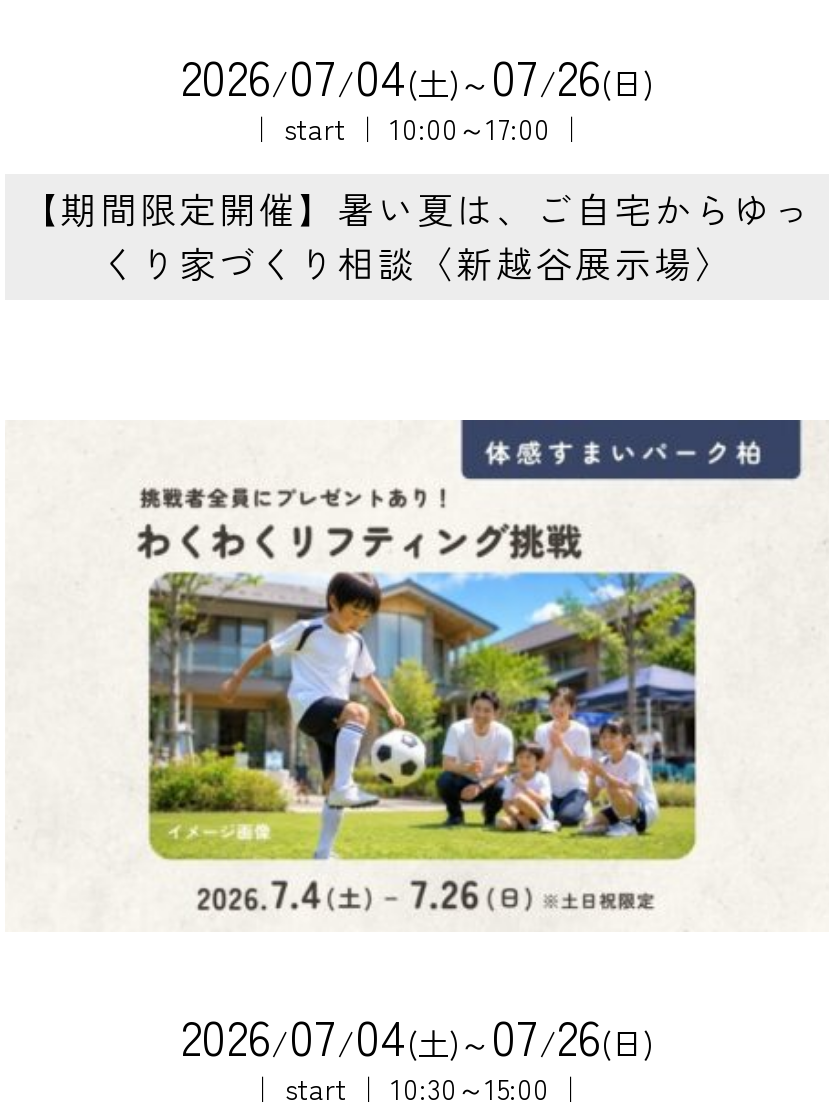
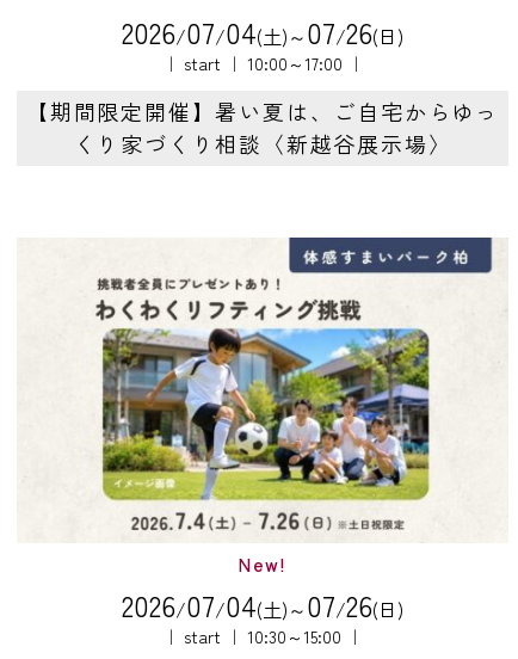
+ New!
